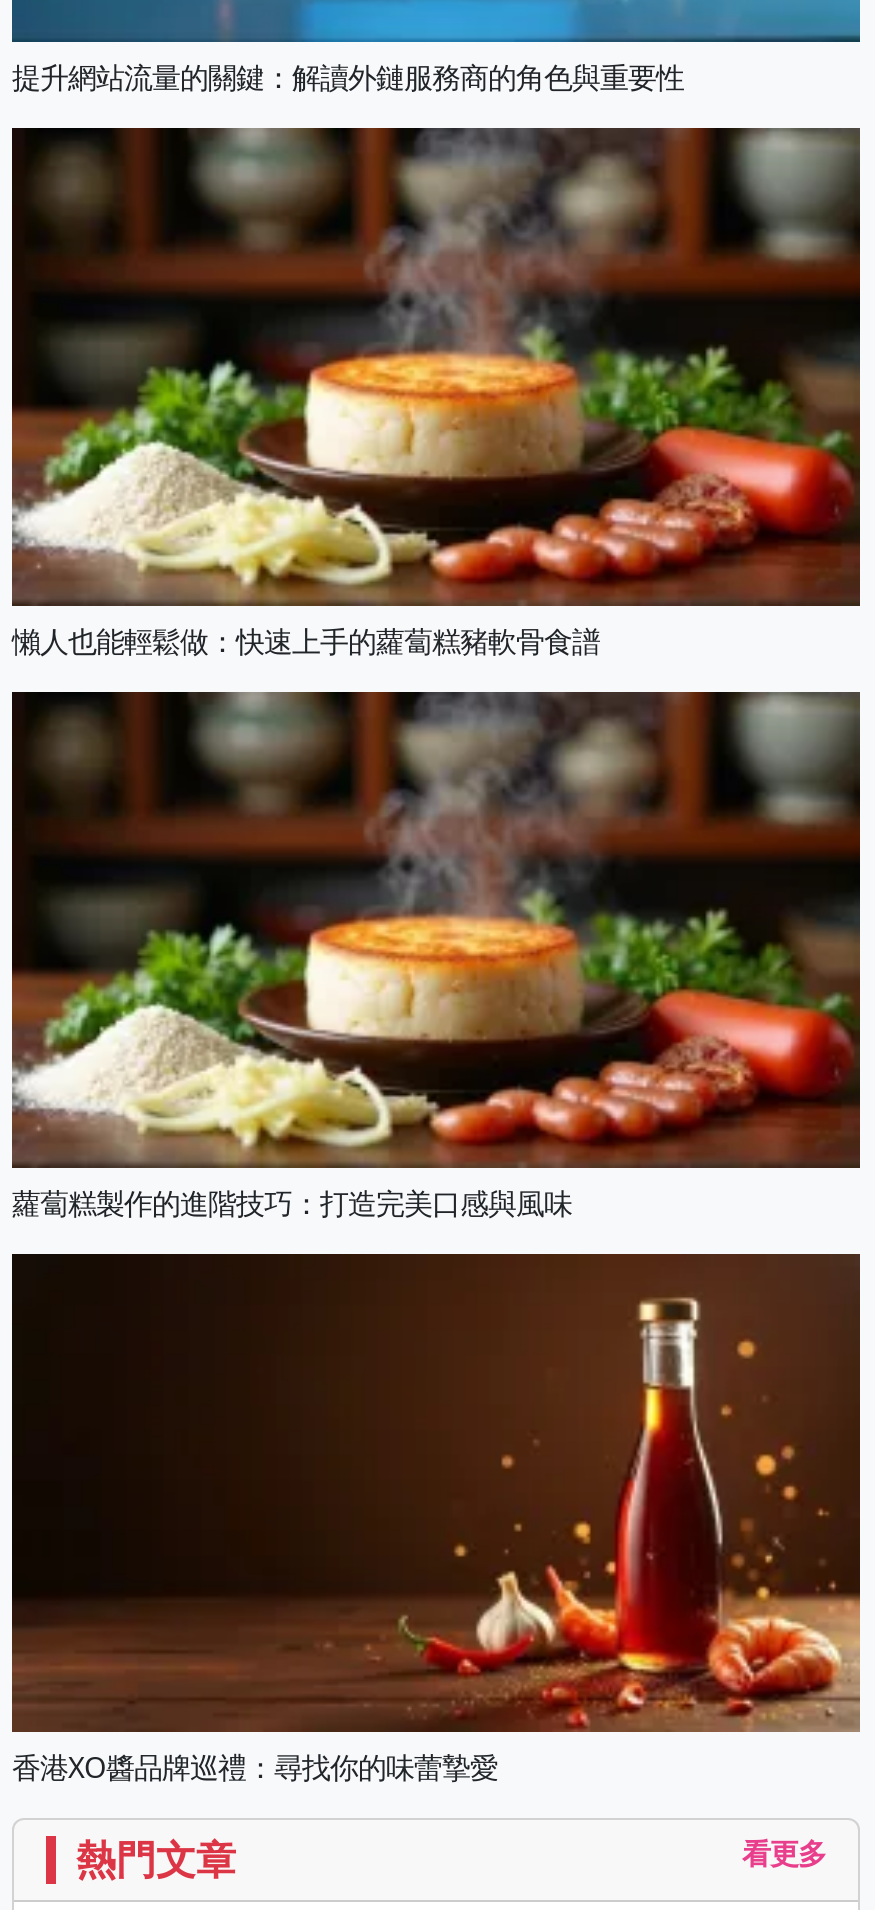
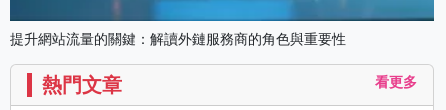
- [image]
- 懶人也能輕鬆做：快速上手的蘿蔔糕豬軟骨食譜

- [image]
- 蘿蔔糕製作的進階技巧：打造完美口感與風味

- [image]
- 香港XO醬品牌巡禮：尋找你的味蕾摯愛
